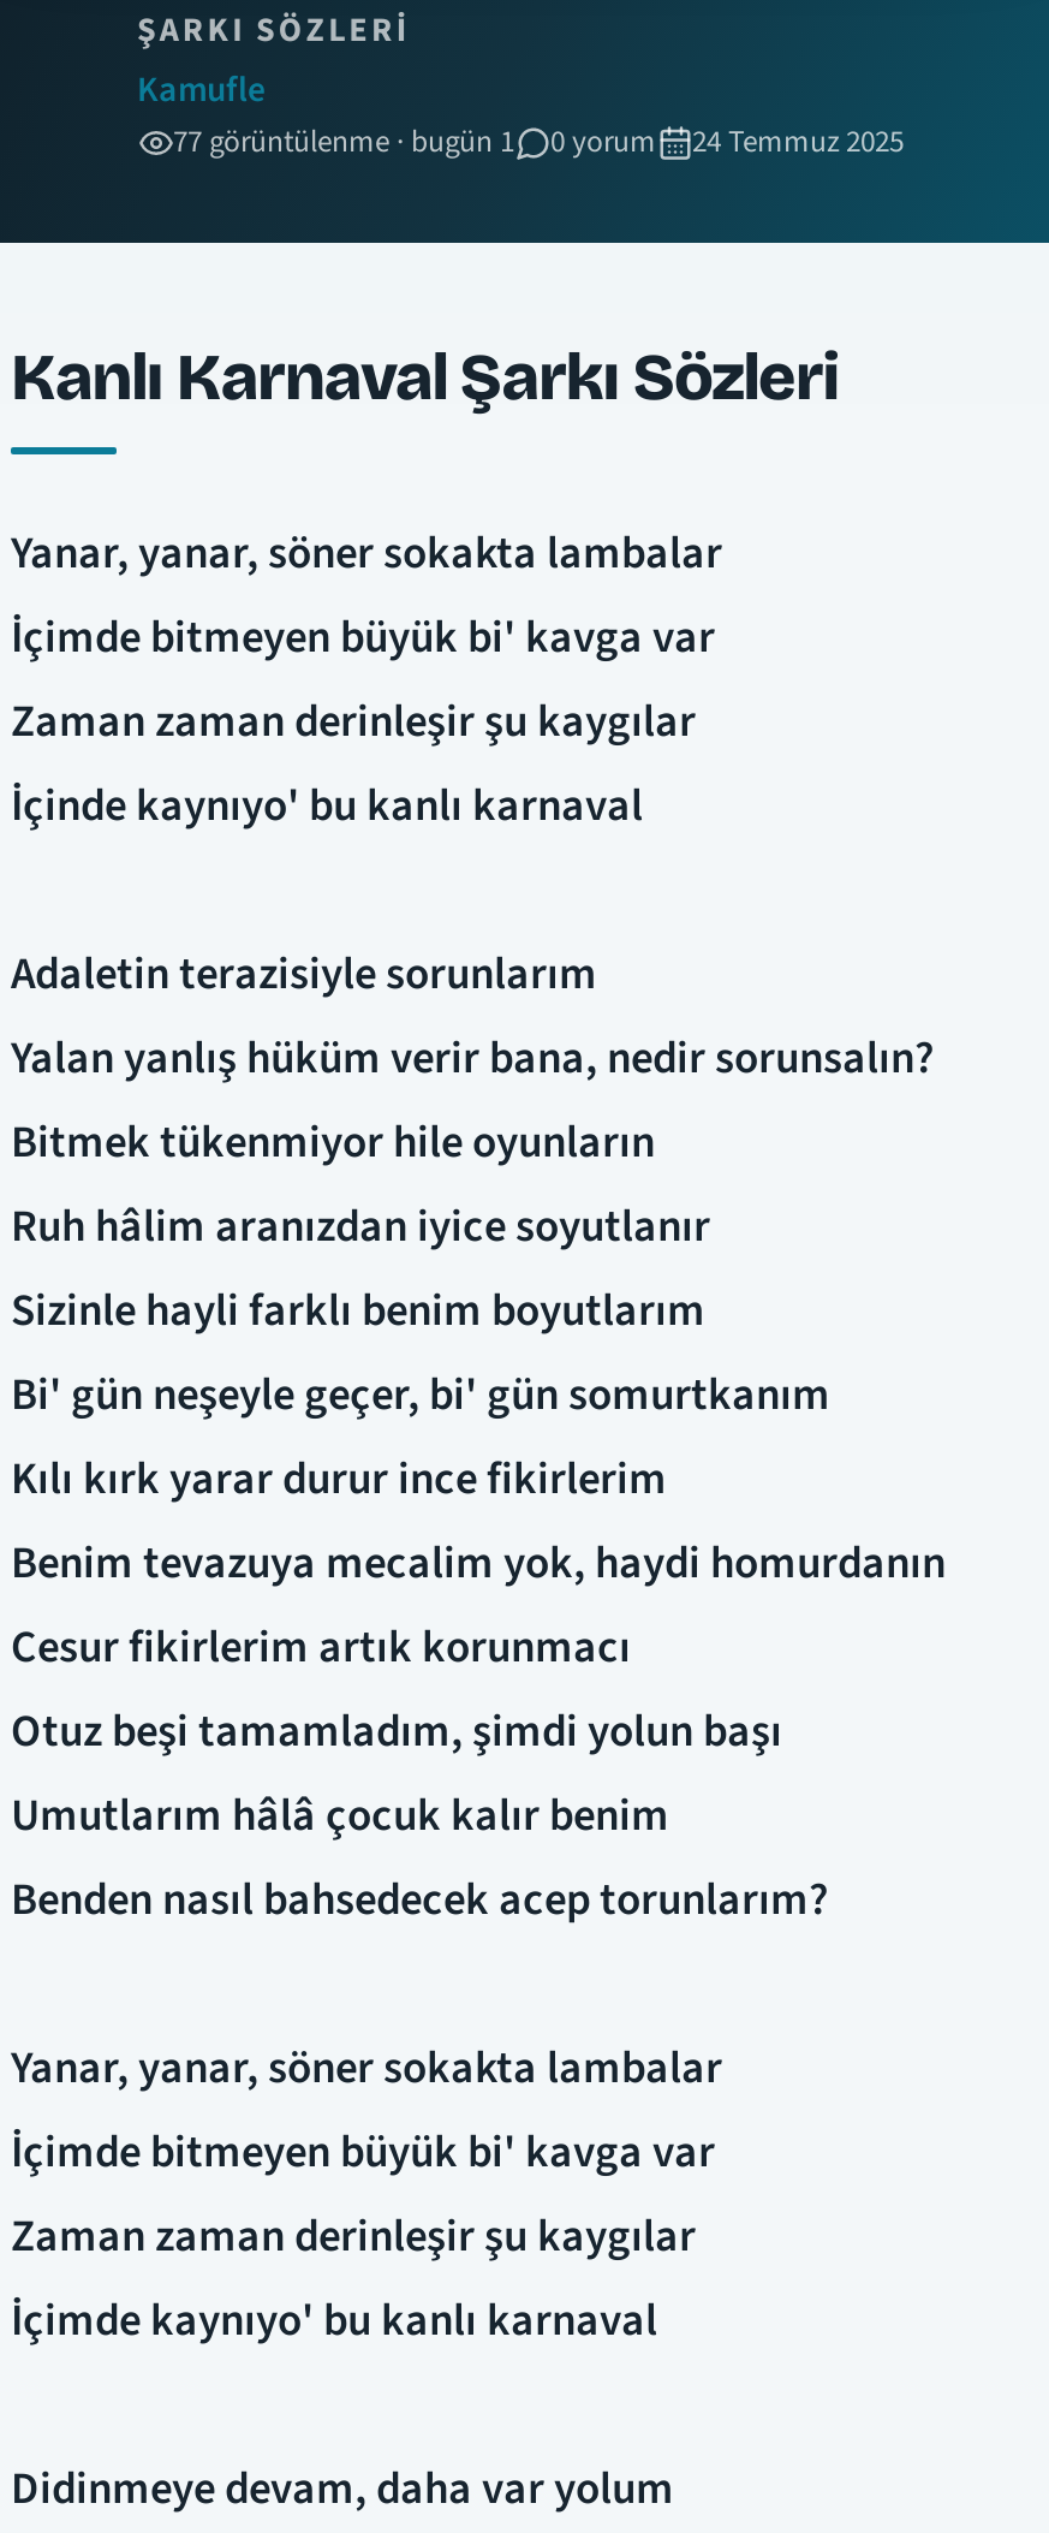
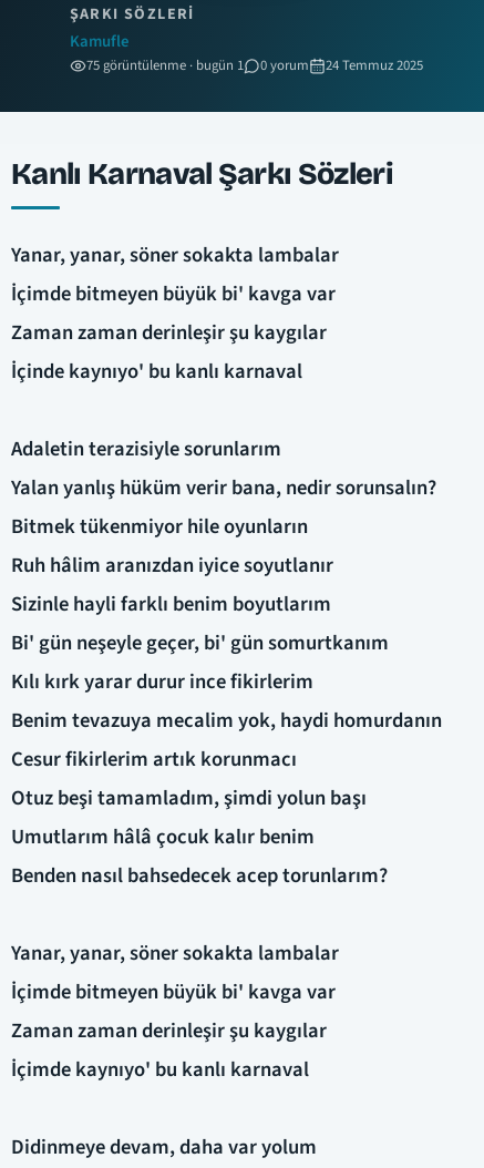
- 77 görüntülenme · bugün 1
+ 75 görüntülenme · bugün 1
